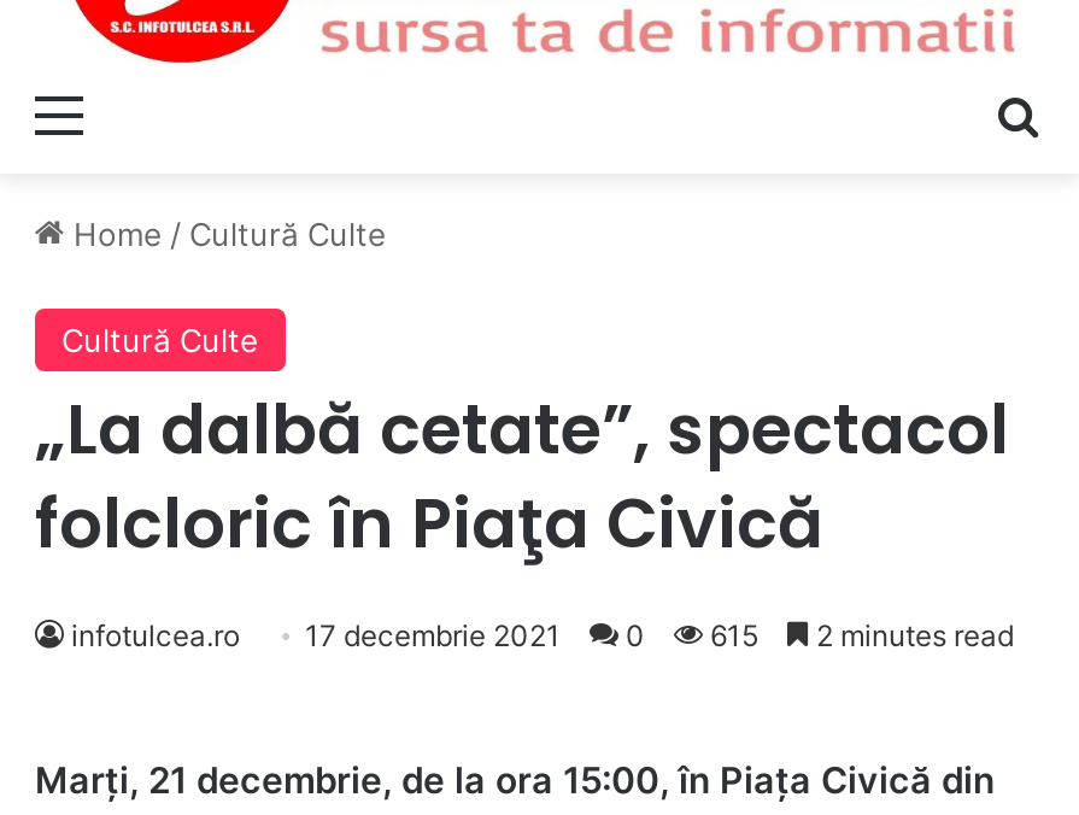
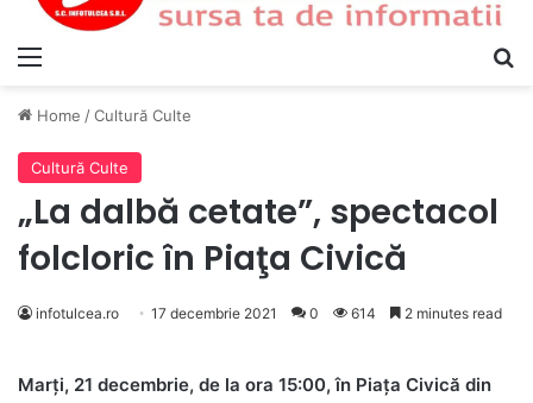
- infotulcea.ro 17 decembrie 2021 0 615 2 minutes read
+ infotulcea.ro 17 decembrie 2021 0 614 2 minutes read
